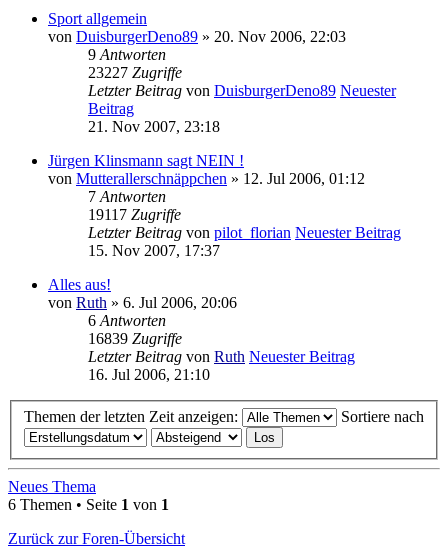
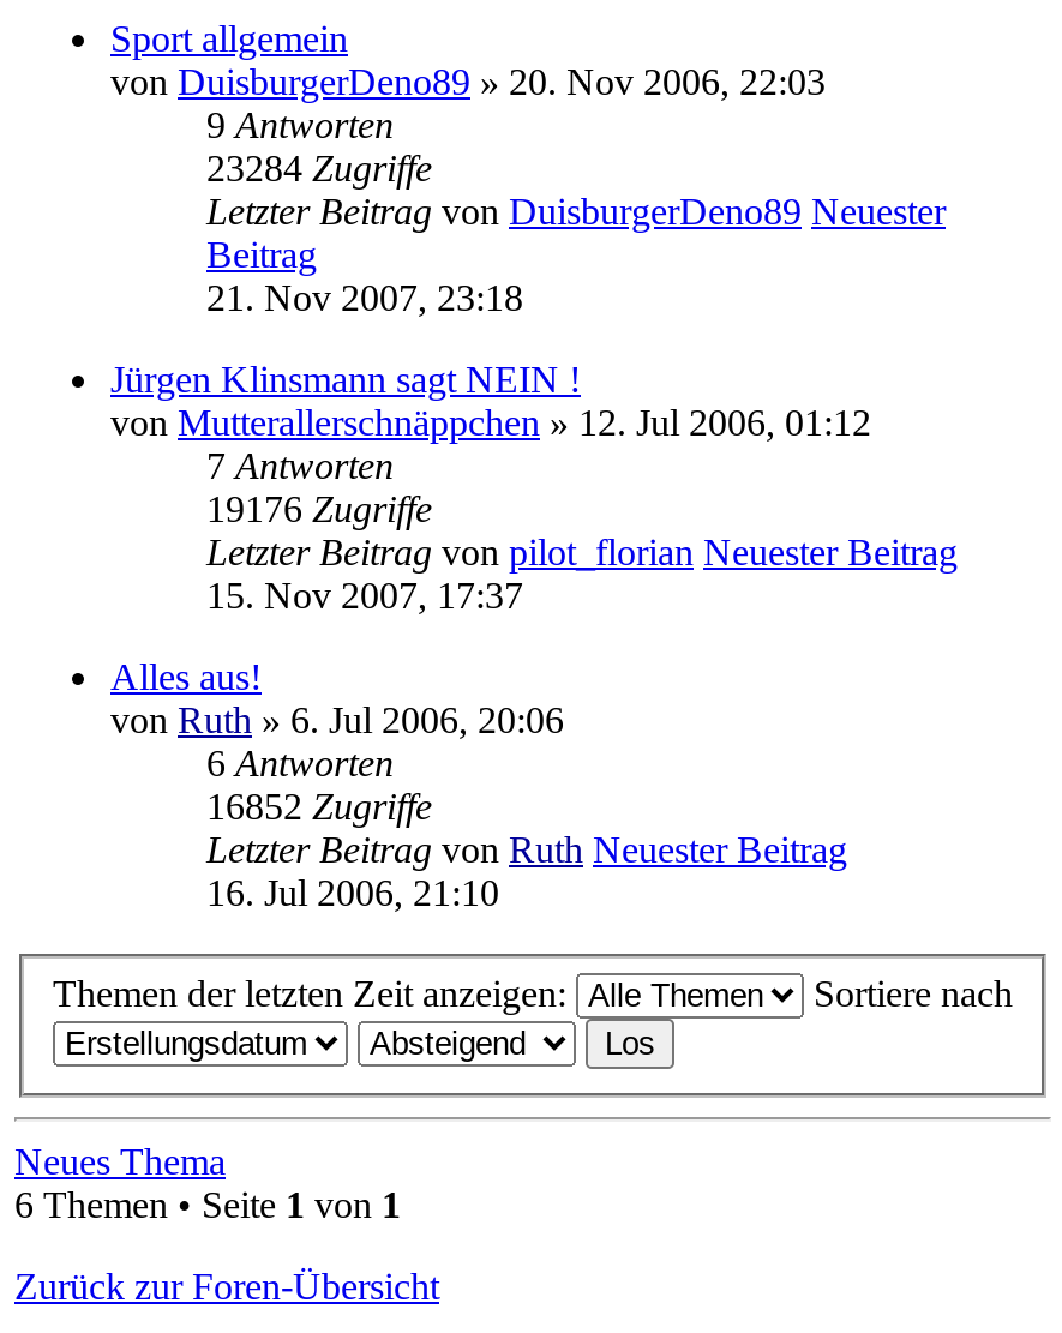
- 23227 Zugriffe
+ 23284 Zugriffe

- 19117 Zugriffe
+ 19176 Zugriffe

- 16839 Zugriffe
+ 16852 Zugriffe
